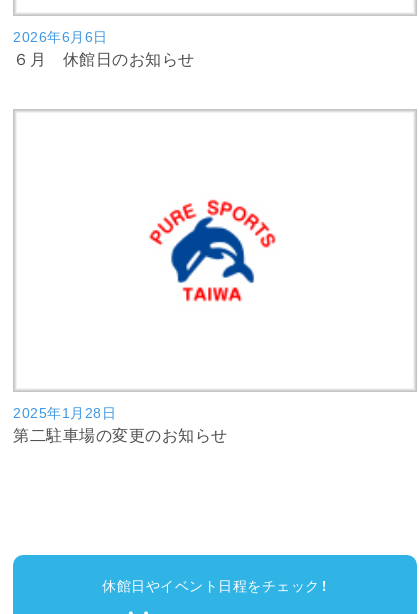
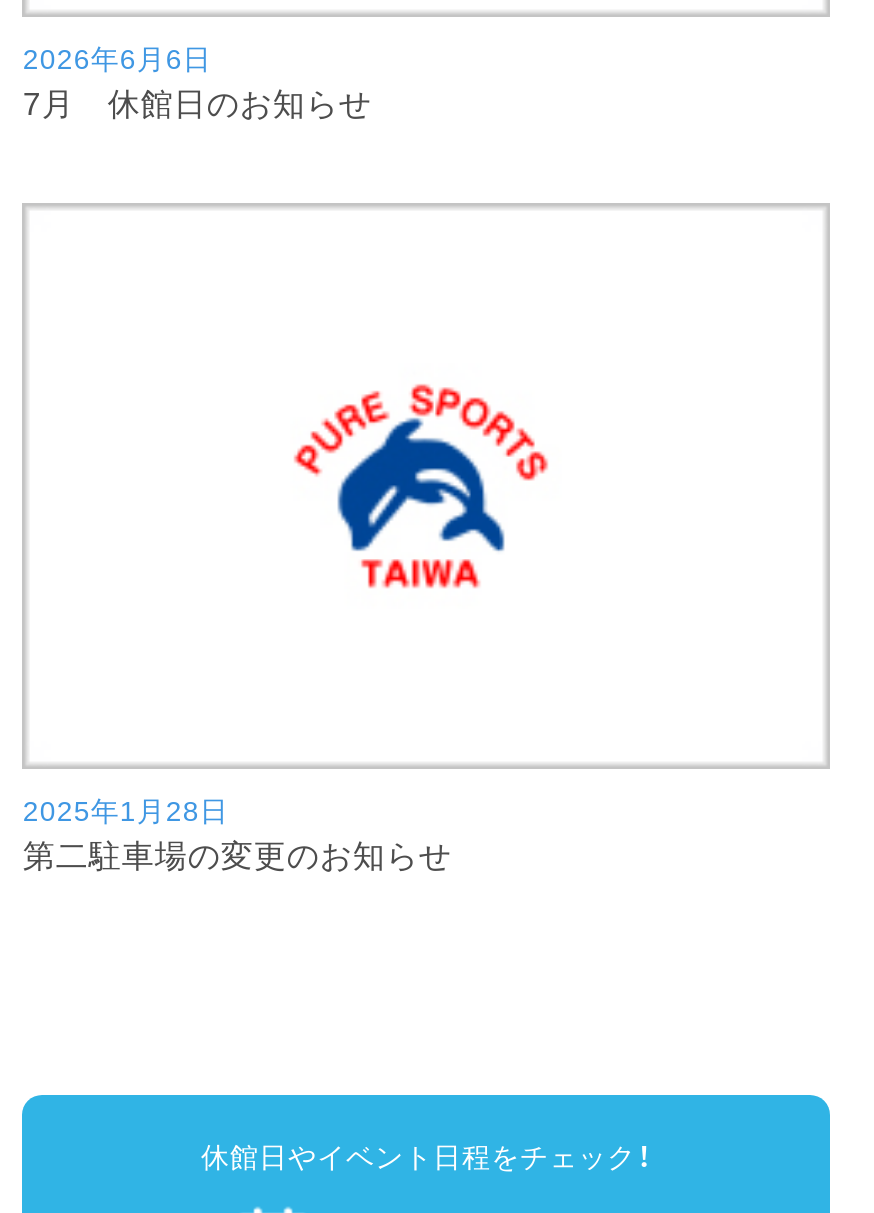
- ６月 休館日のお知らせ
+ 7月 休館日のお知らせ
